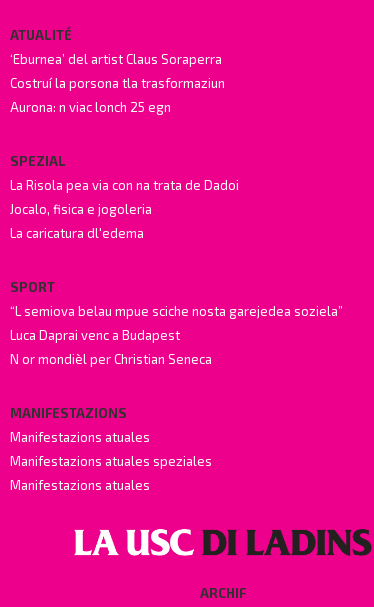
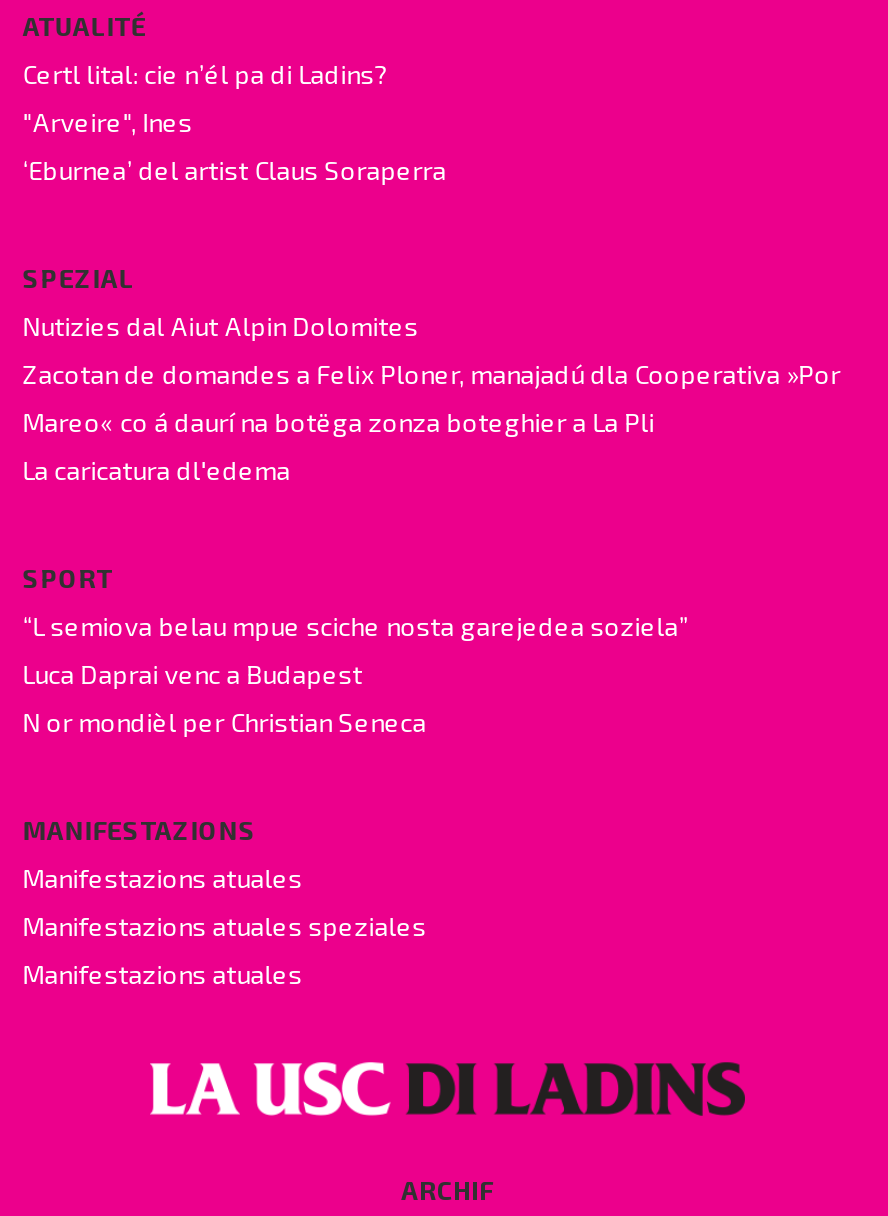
+ Certl lital: cie n’él pa di Ladins?
+ "Arveire", Ines

moved down: ‘Eburnea’ del artist Claus Soraperra

- Costruí la porsona tla trasformaziun
- Aurona: n viac lonch 25 egn

- La Risola pea via con na trata de Dadoi
- Jocalo, fisica e jogoleria
+ Nutizies dal Aiut Alpin Dolomites
+ Zacotan de domandes a Felix Ploner, manajadú dla Cooperativa »Por
+ Mareo« co á daurí na botëga zonza boteghier a La Pli
